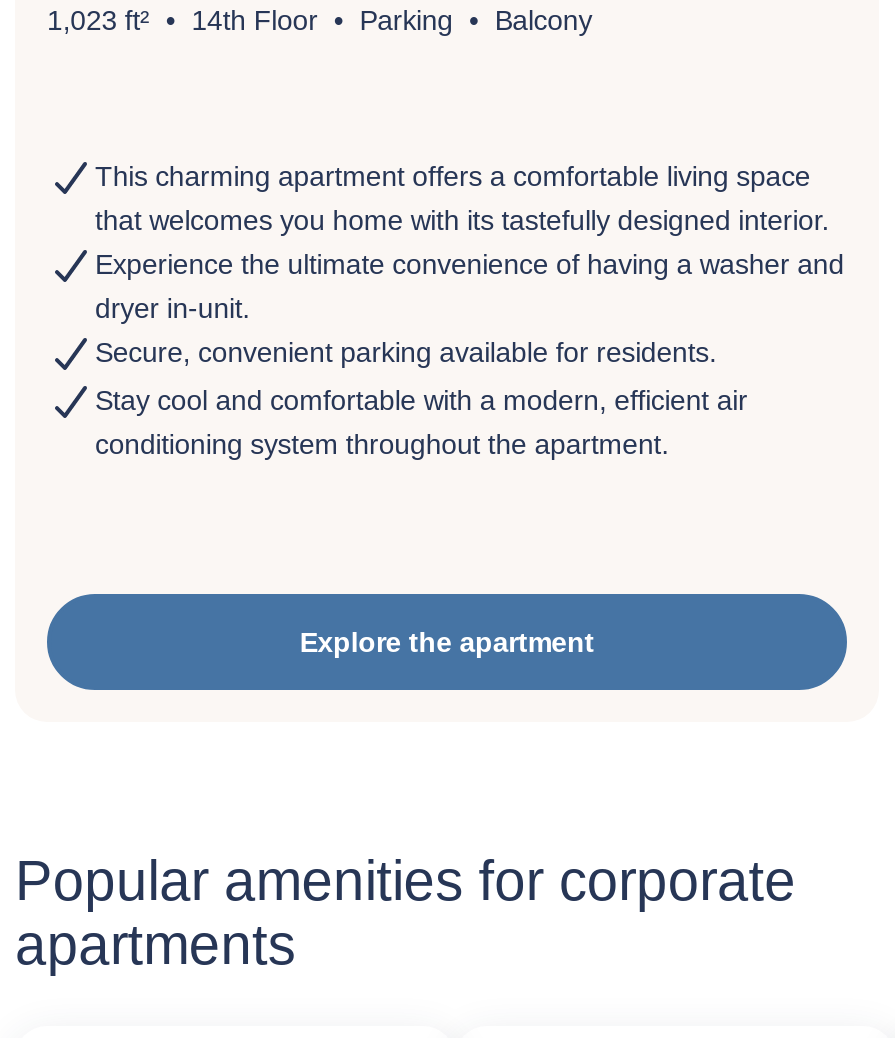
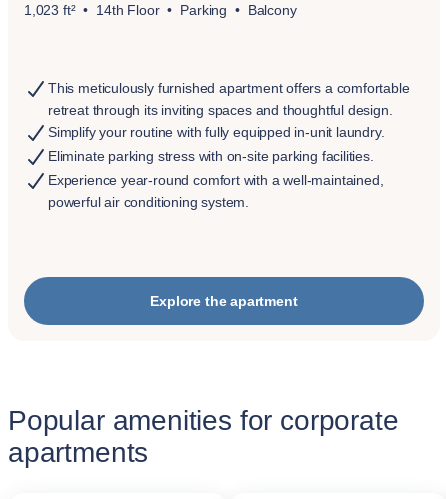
- This charming apartment offers a comfortable living space
- that welcomes you home with its tastefully designed interior.
- Experience the ultimate convenience of having a washer and
- dryer in-unit.
- Secure, convenient parking available for residents.
- Stay cool and comfortable with a modern, efficient air
- conditioning system throughout the apartment.
+ This meticulously furnished apartment offers a comfortable
+ retreat through its inviting spaces and thoughtful design.
+ Simplify your routine with fully equipped in-unit laundry.
+ Eliminate parking stress with on-site parking facilities.
+ Experience year-round comfort with a well-maintained,
+ powerful air conditioning system.
